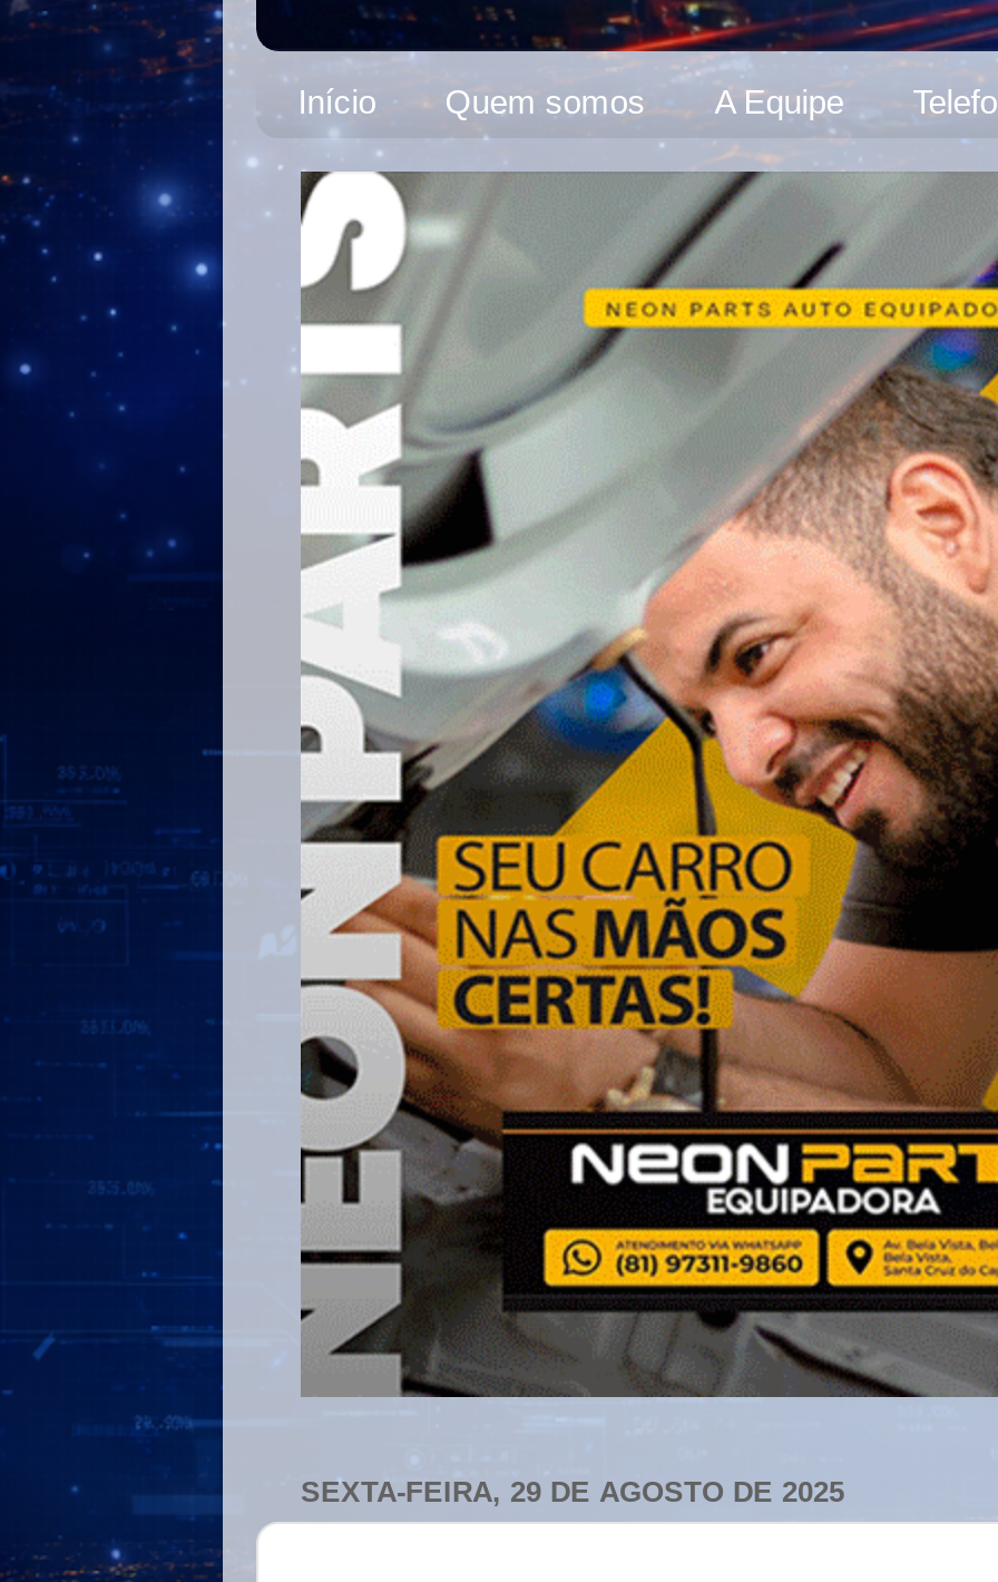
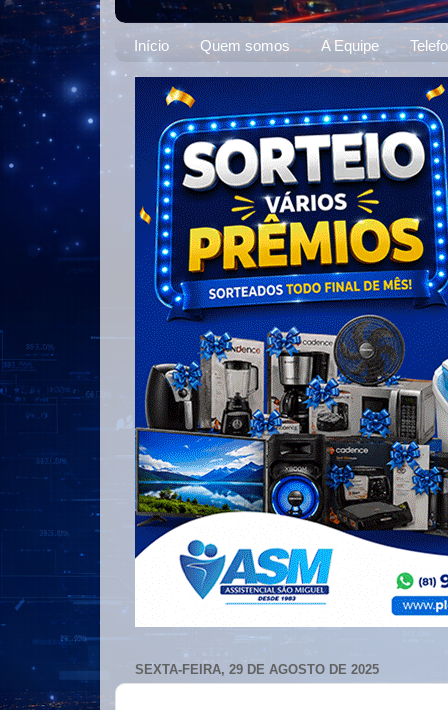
- [image]
+ [image]
